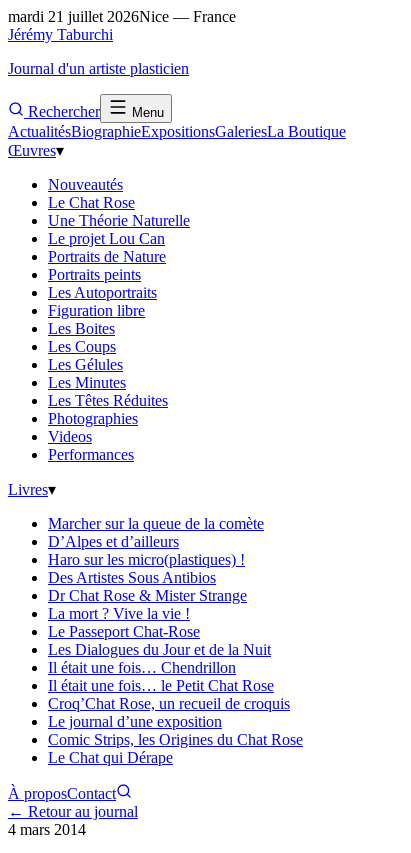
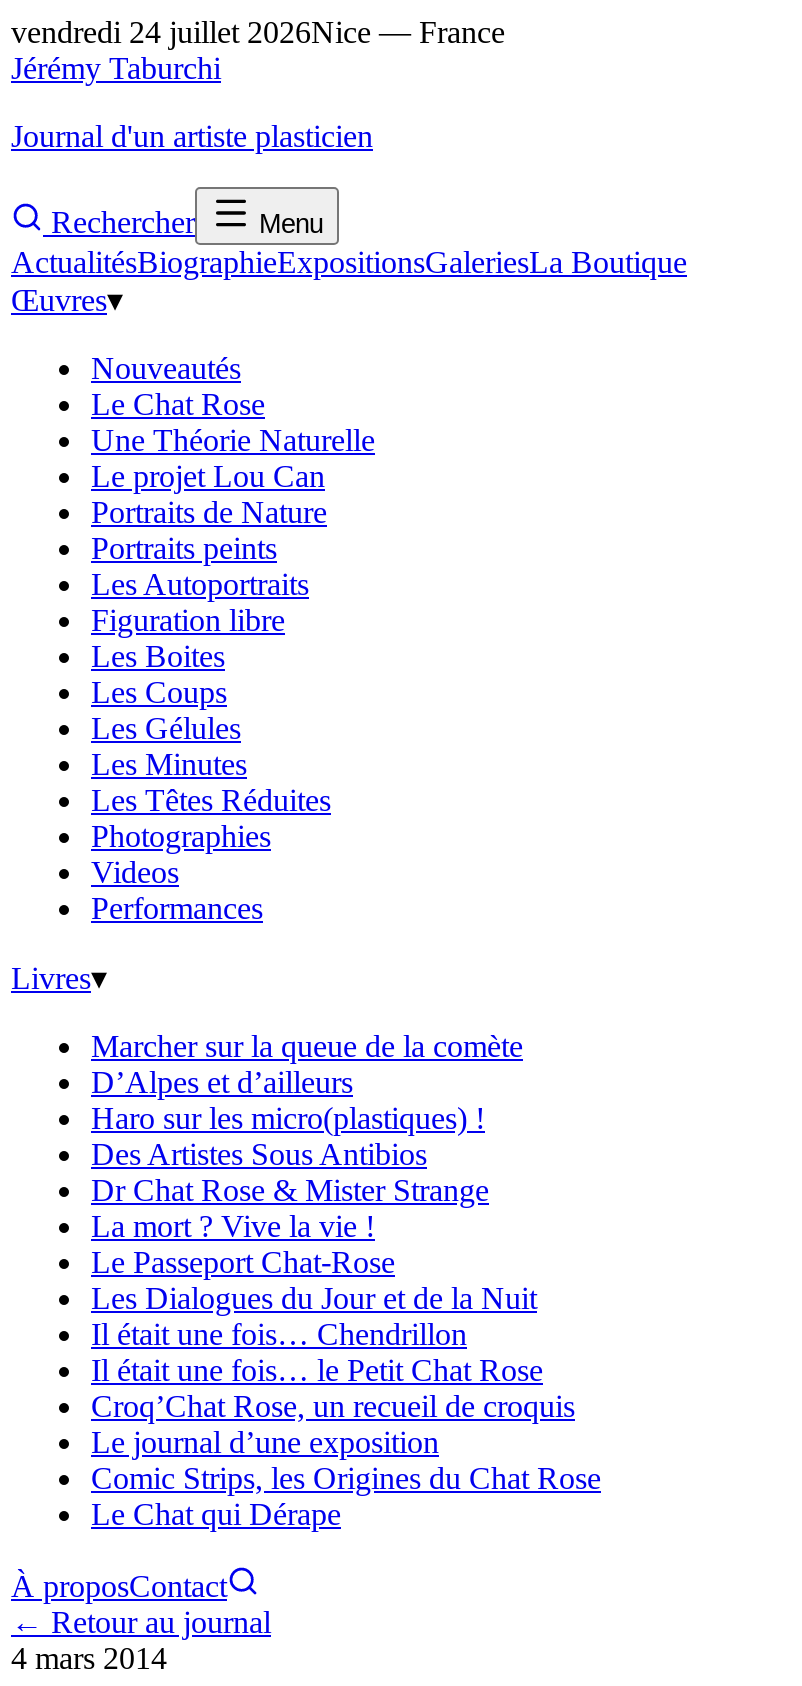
- mardi 21 juillet 2026Nice — France
+ vendredi 24 juillet 2026Nice — France
